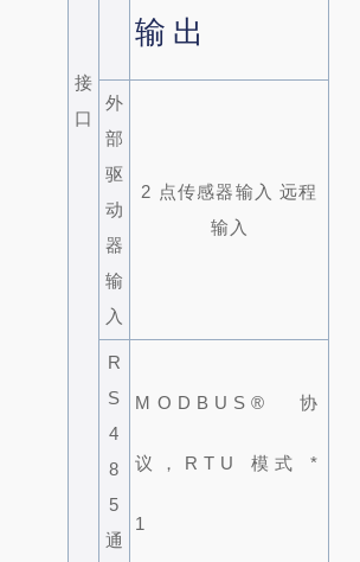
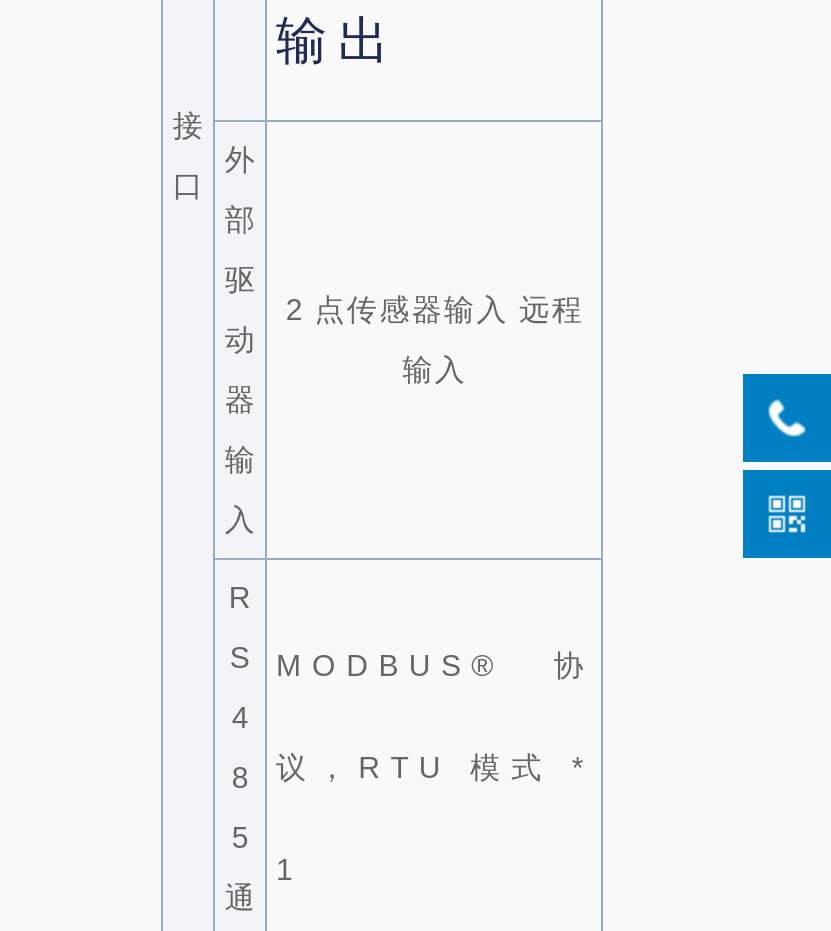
+ [image]
